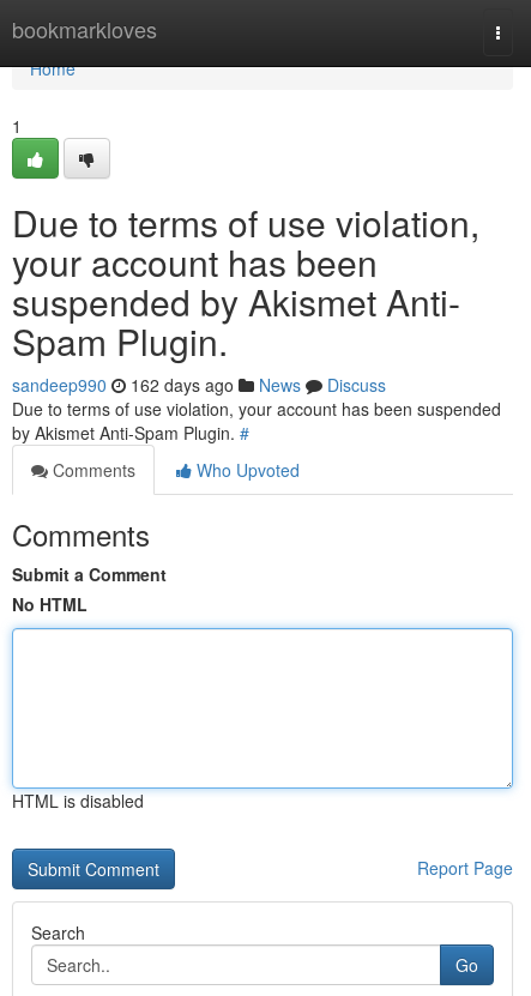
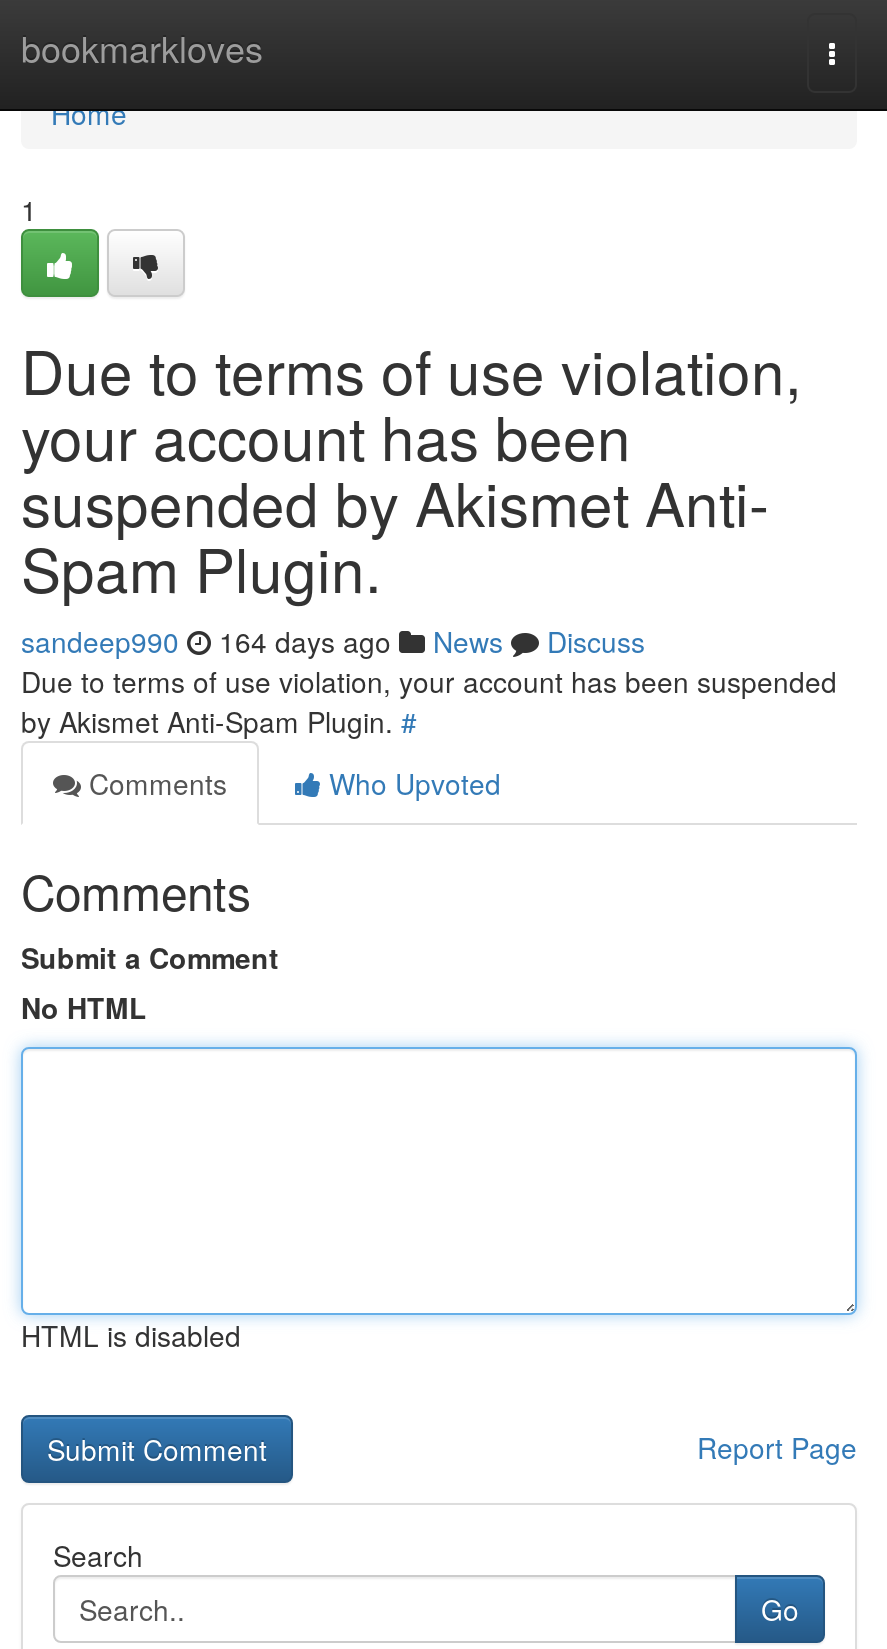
- sandeep990 162 days ago News Discuss
+ sandeep990 164 days ago News Discuss
